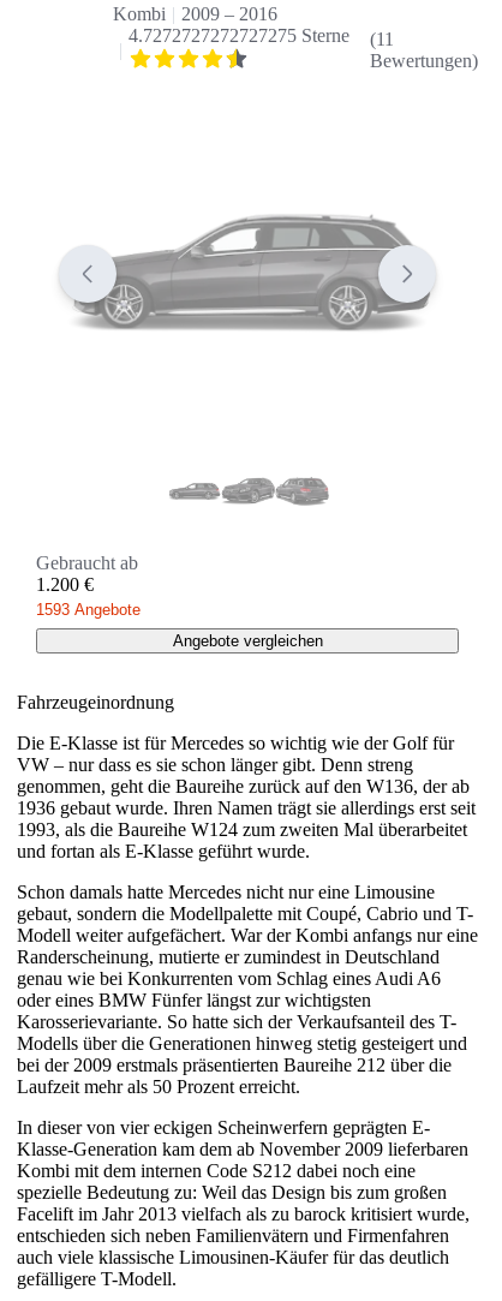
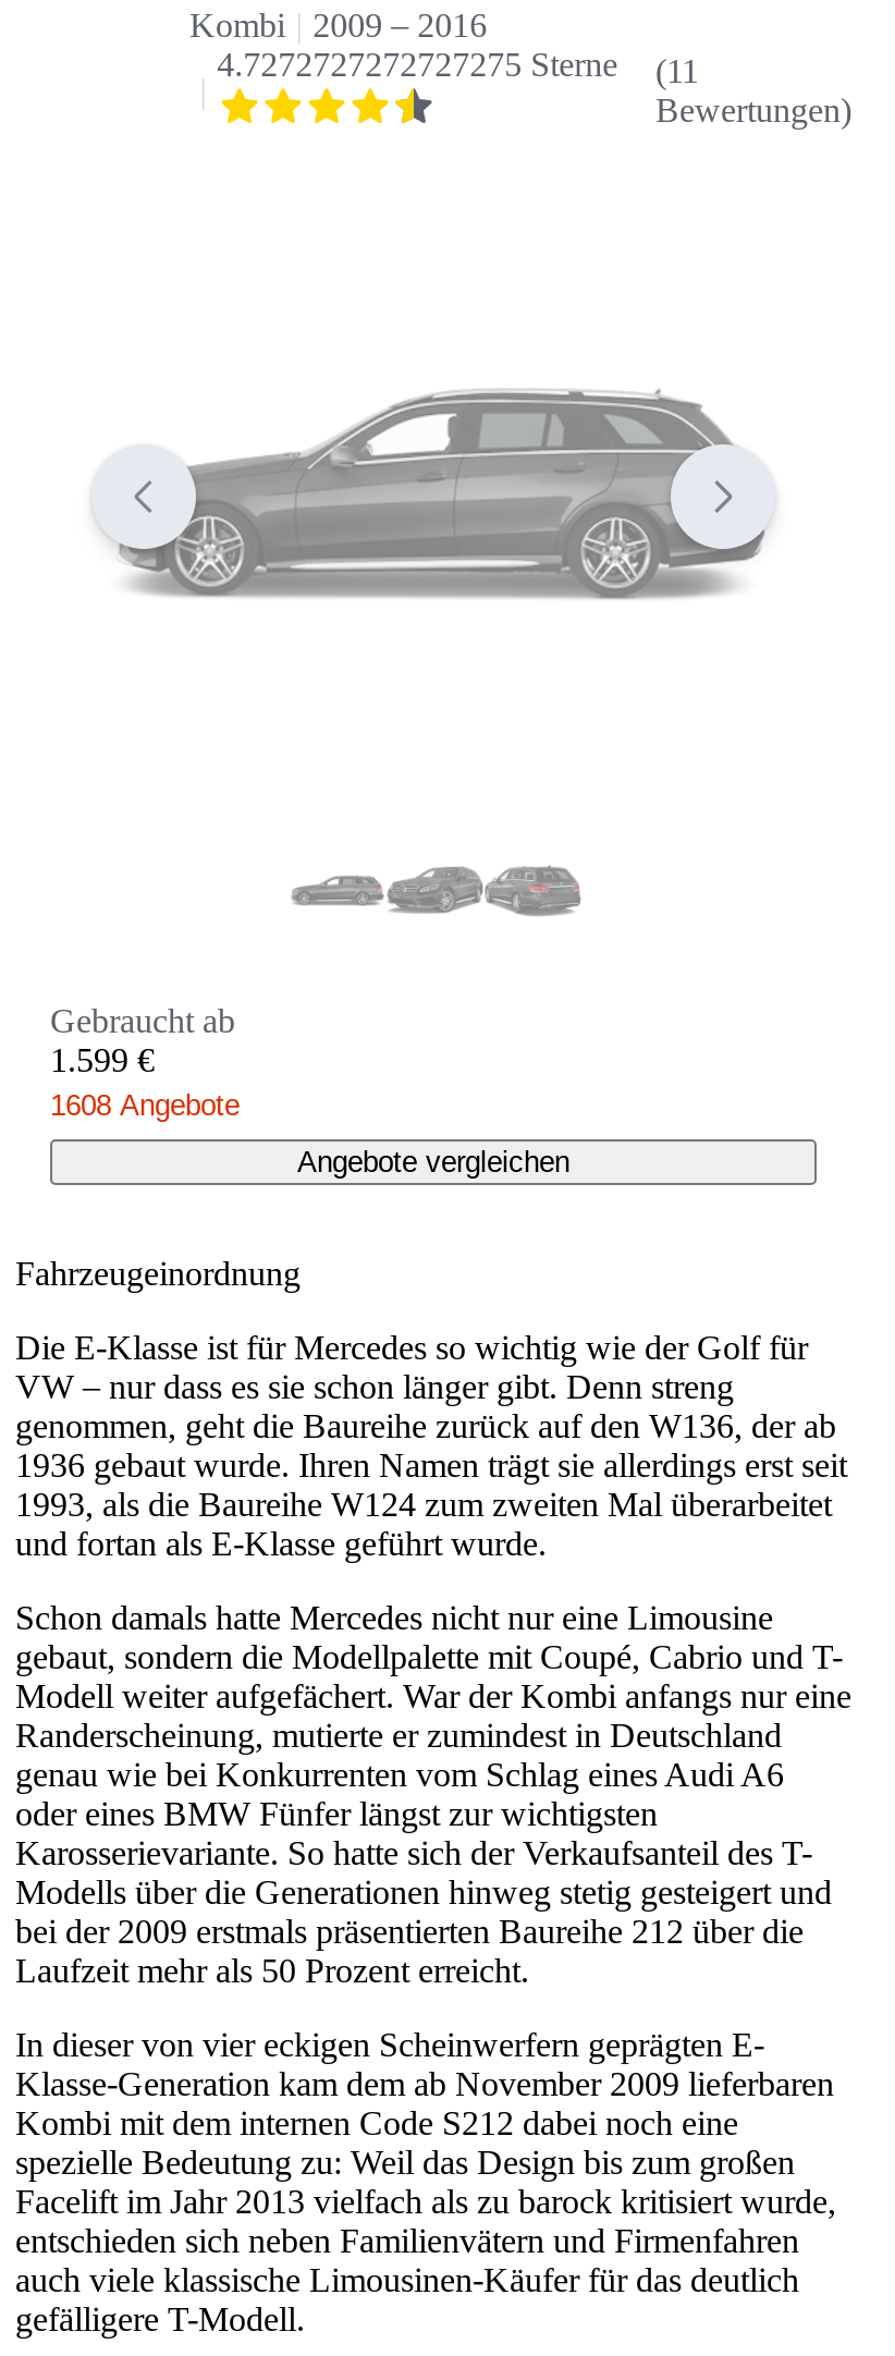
- 1.200 €
+ 1.599 €

- 1593 Angebote
+ 1608 Angebote
